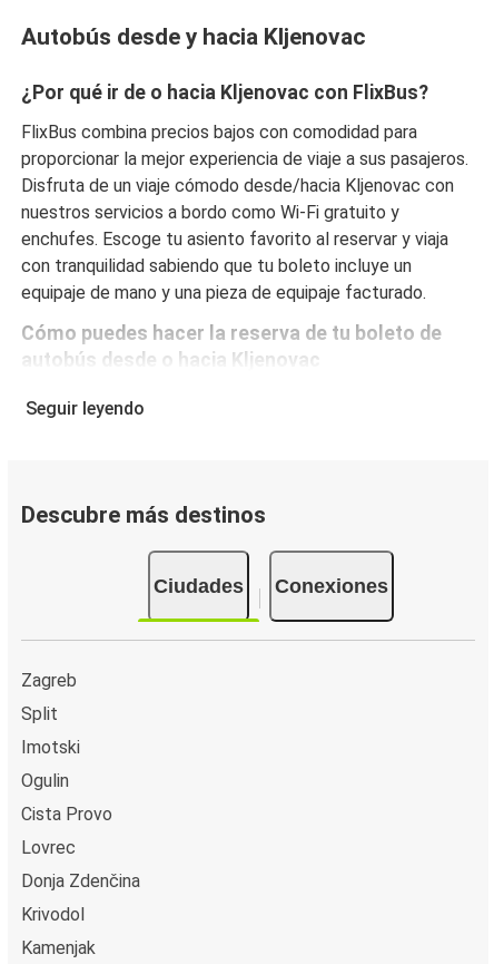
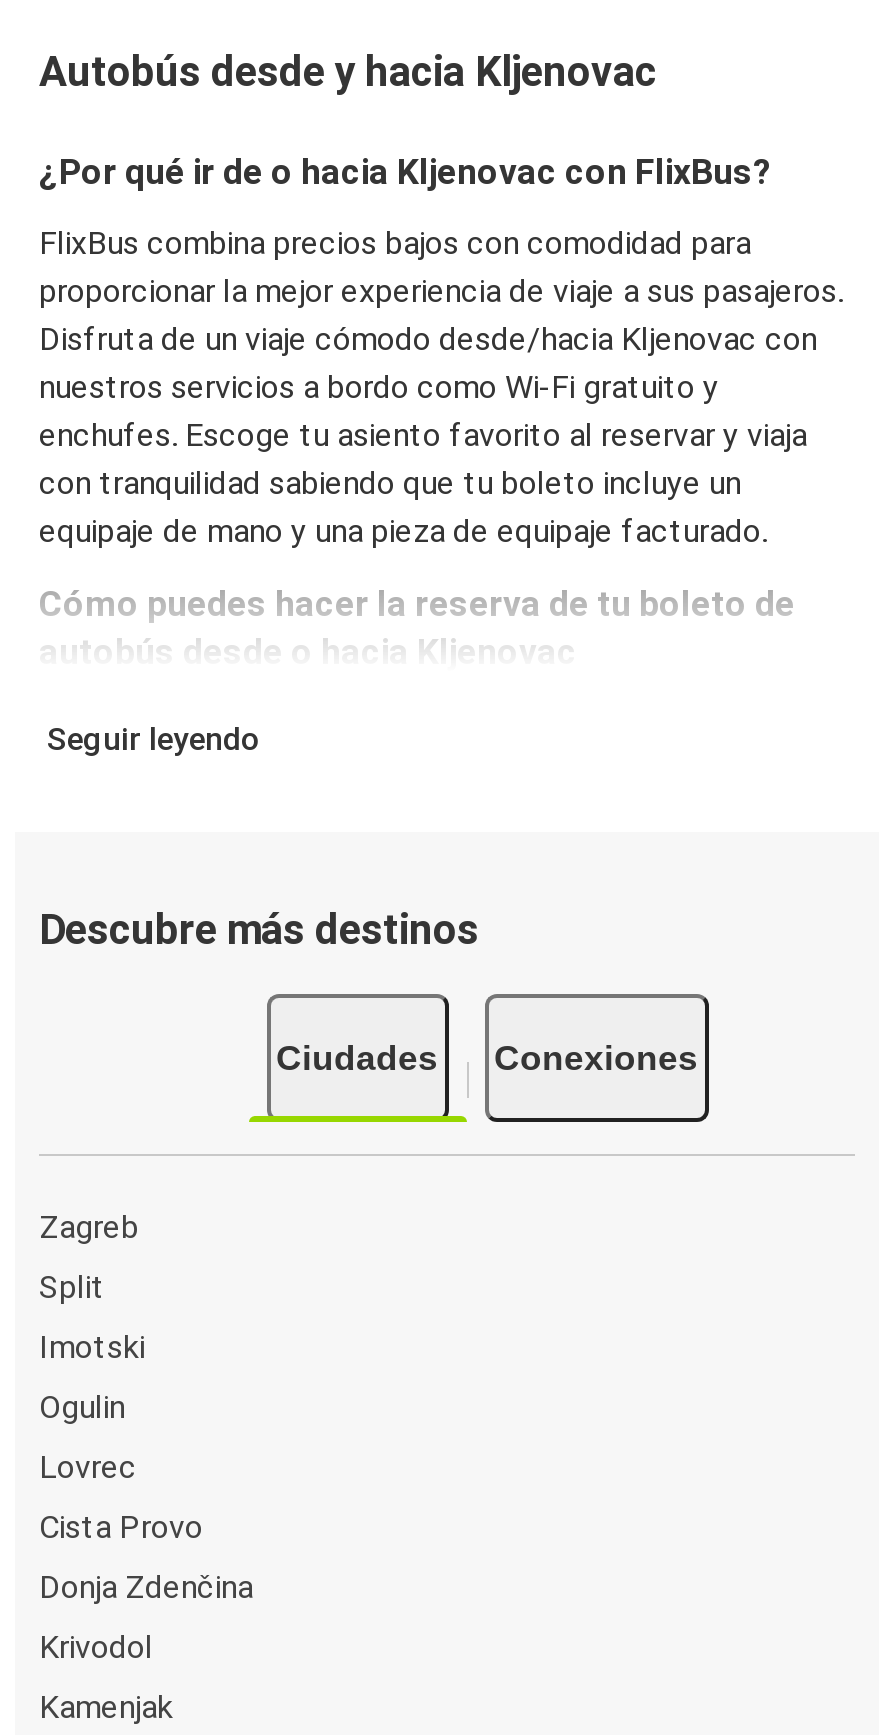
moved down: Cista Provo

moved up: Lovrec
